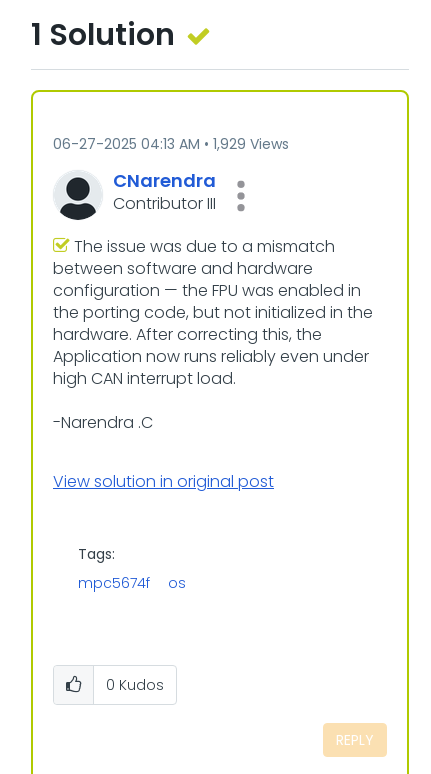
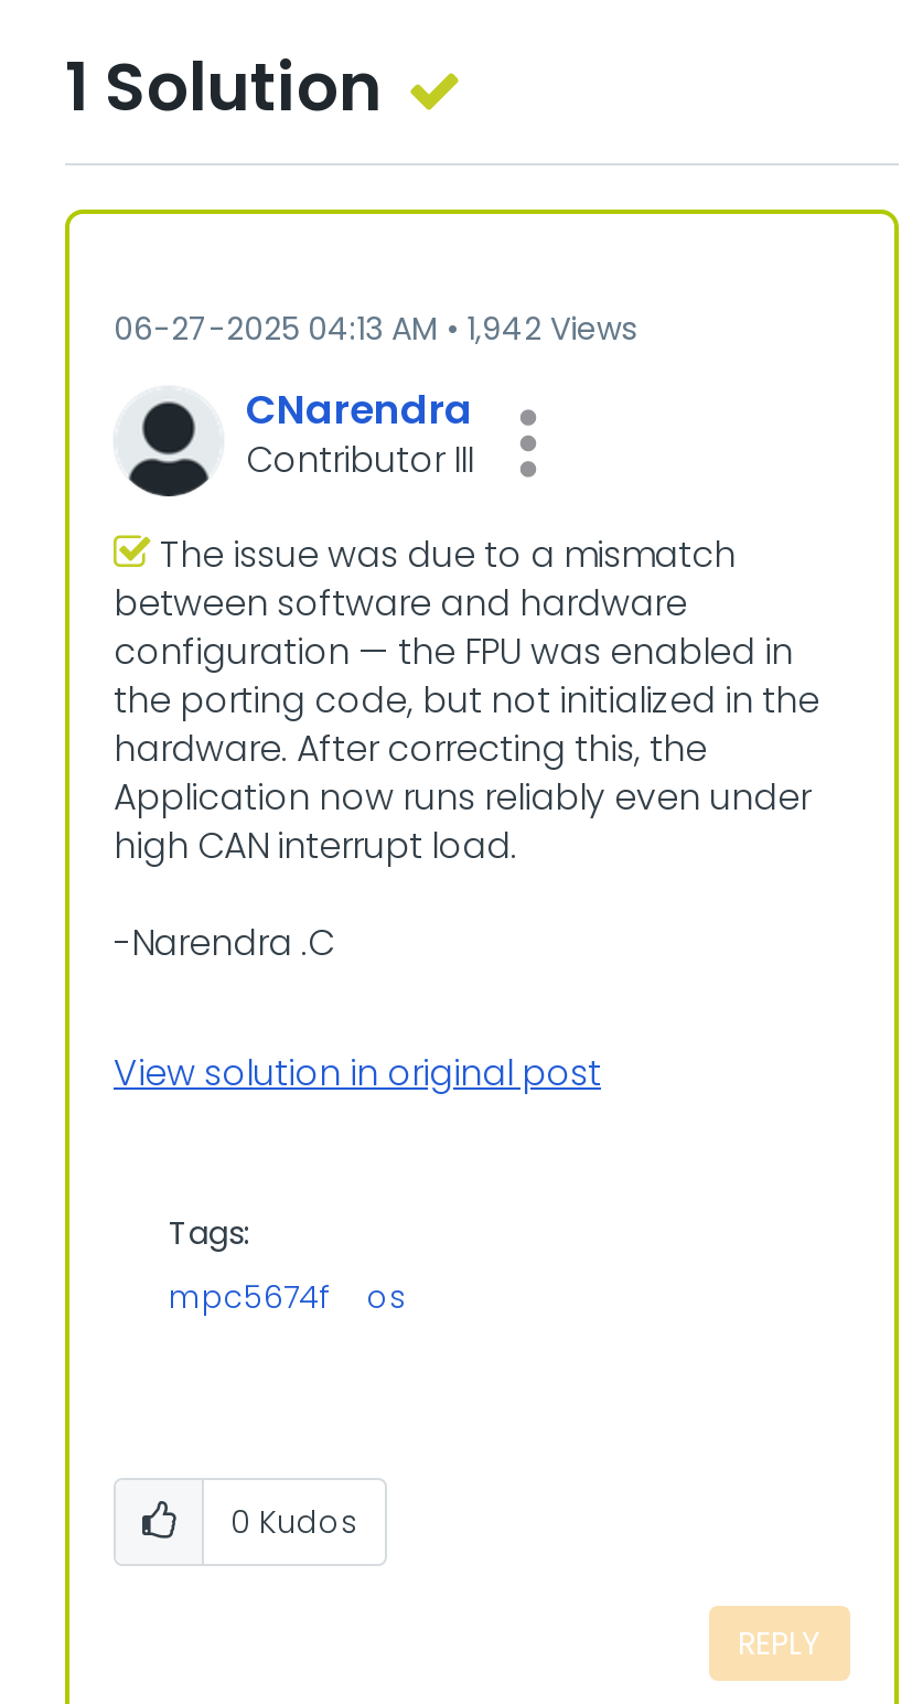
- 06-27-2025 04:13 AM 1,929 Views
+ 06-27-2025 04:13 AM 1,942 Views
